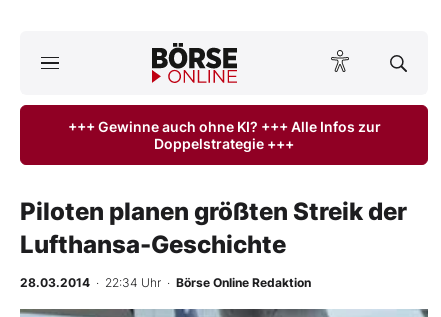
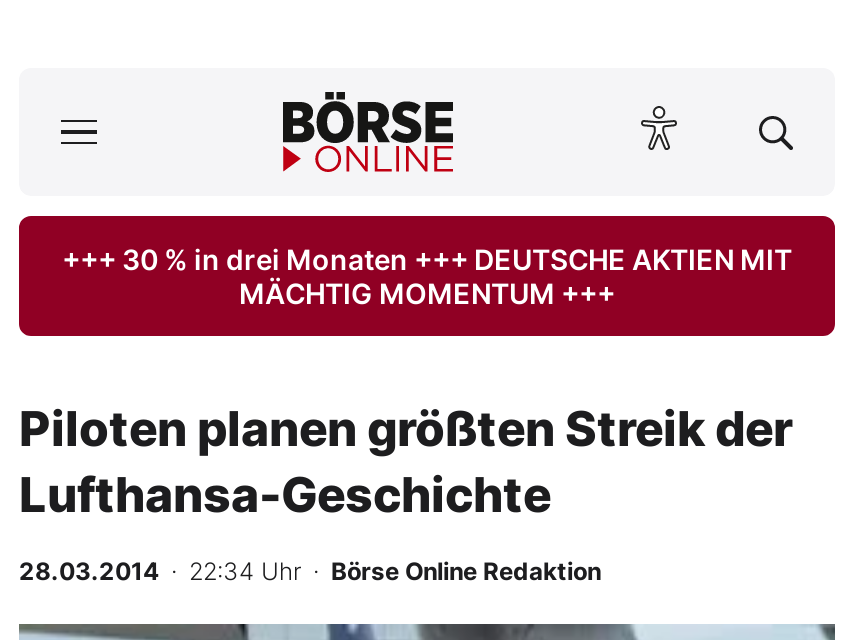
- +++ Gewinne auch ohne KI? +++ Alle Infos zur
- Doppelstrategie +++
+ +++ 30 % in drei Monaten +++ DEUTSCHE AKTIEN MIT
+ MÄCHTIG MOMENTUM +++
